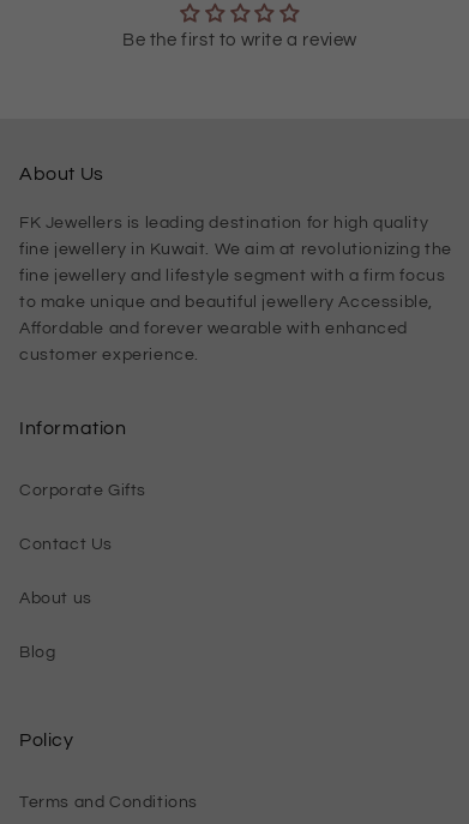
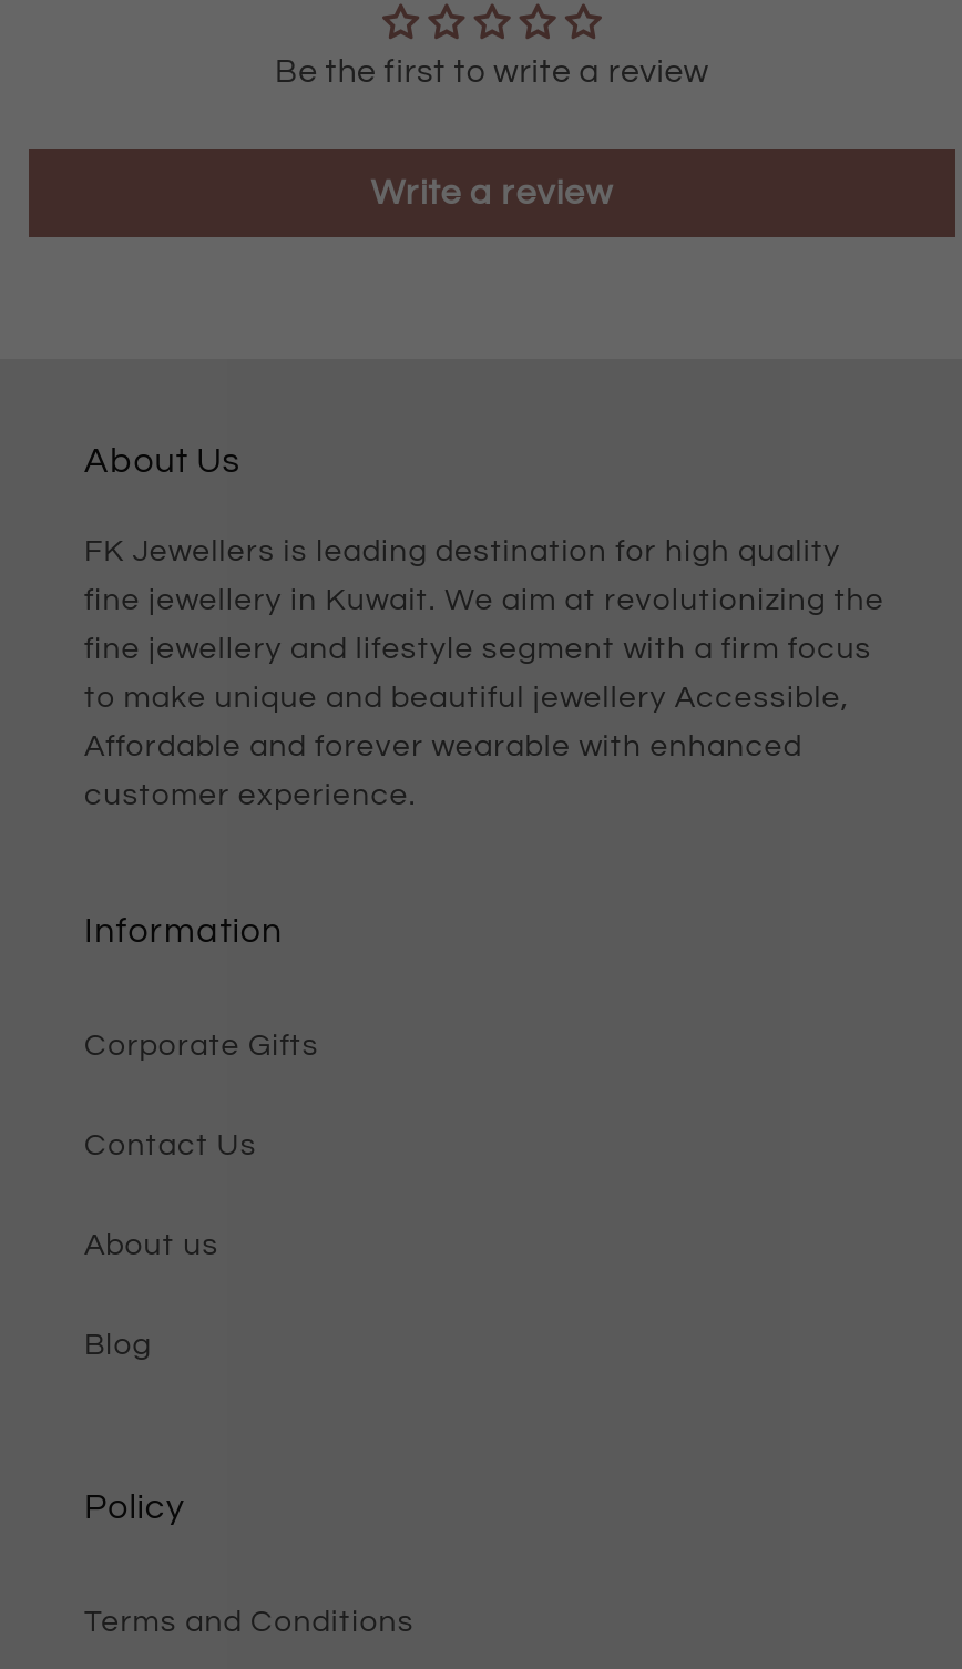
+ Write a review
